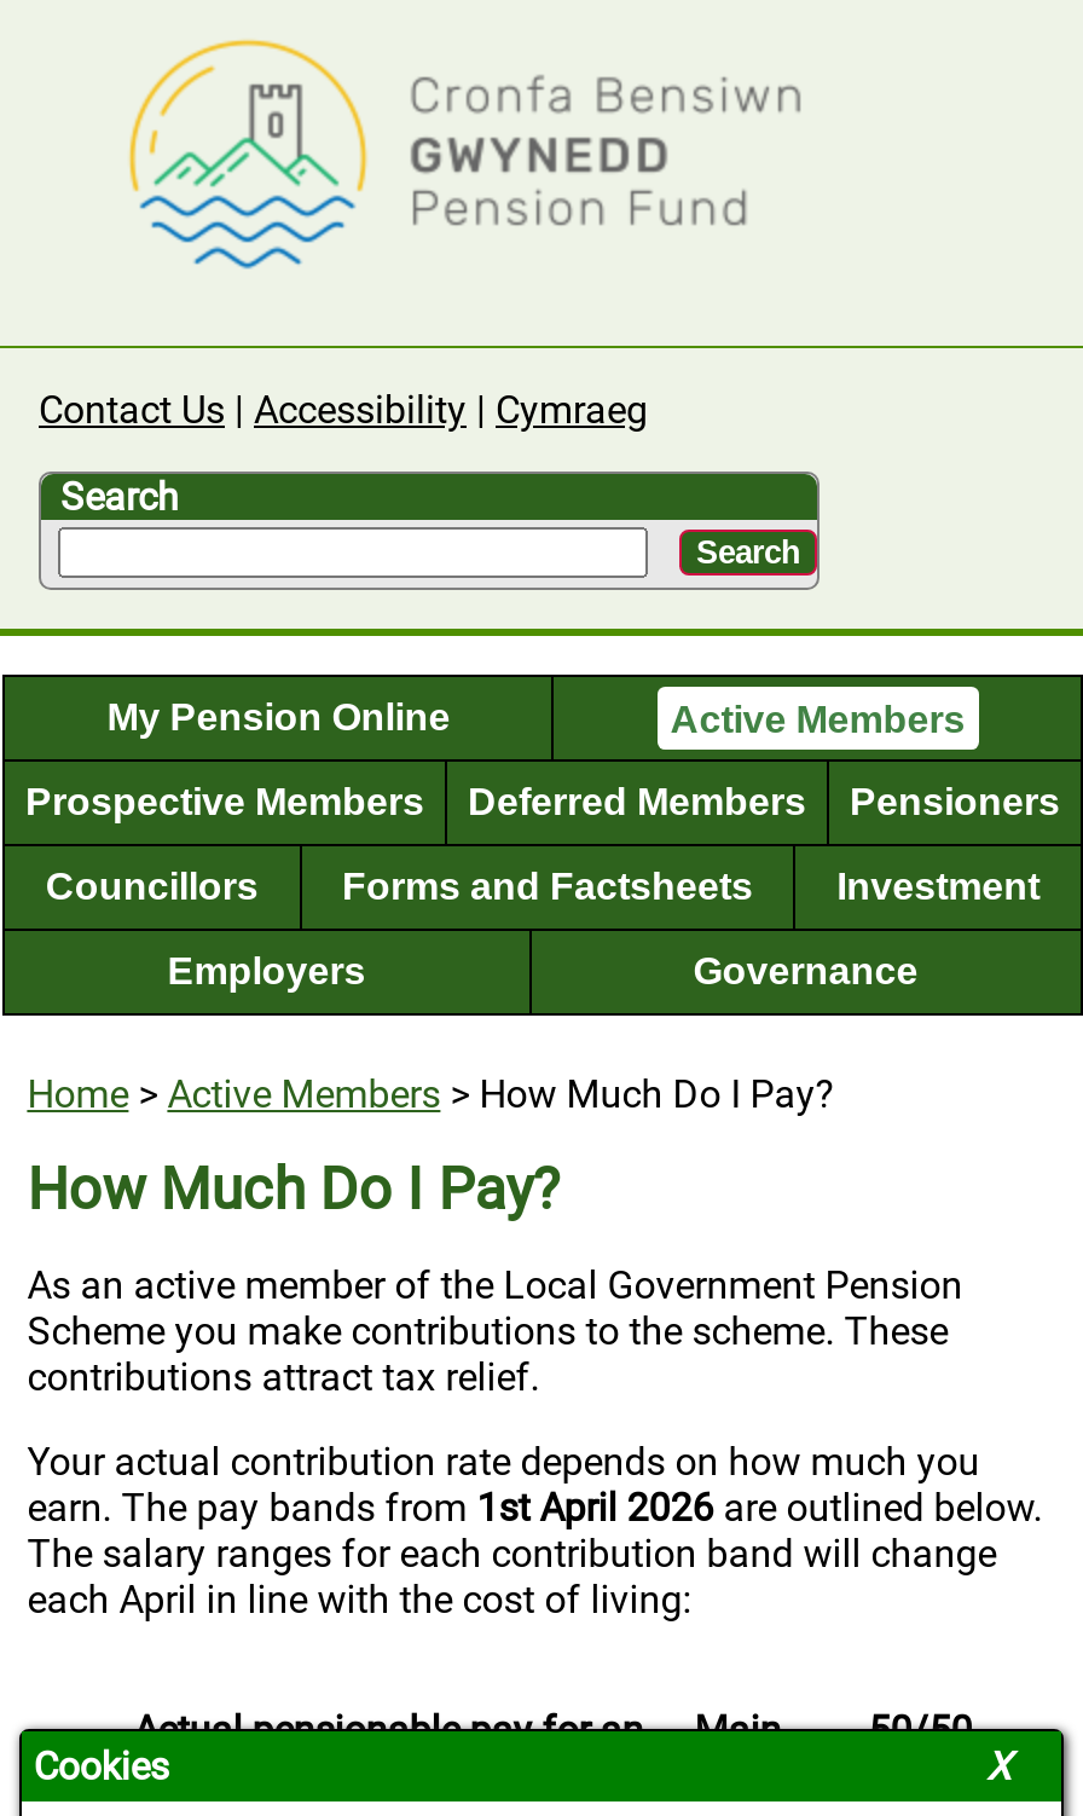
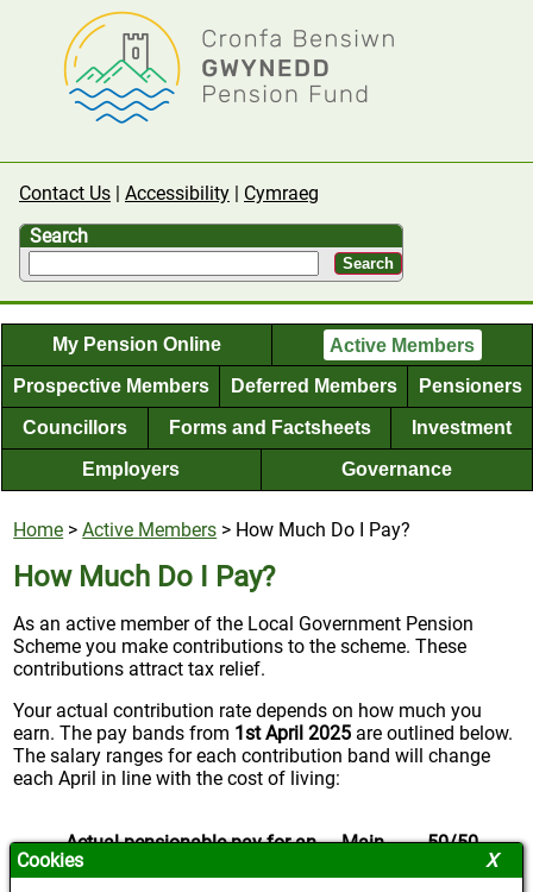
- earn. The pay bands from 1st April 2026 are outlined below.
+ earn. The pay bands from 1st April 2025 are outlined below.
